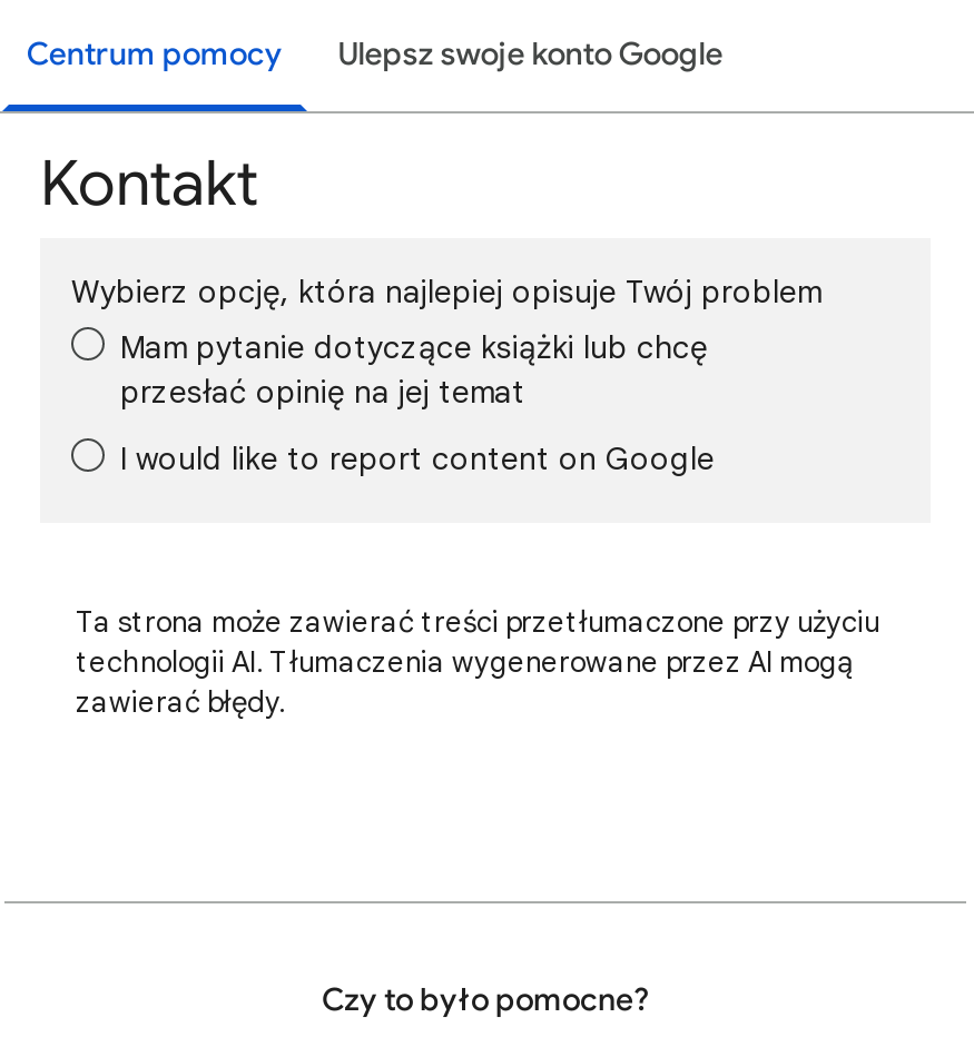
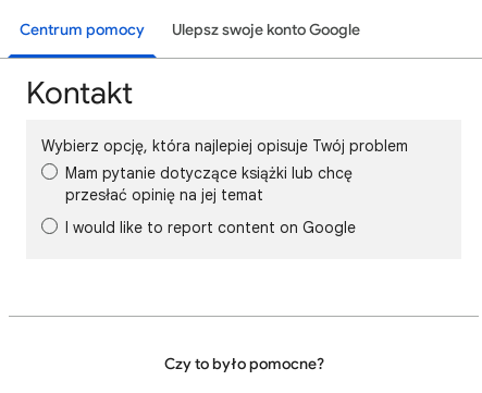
- Ta strona może zawierać treści przetłumaczone przy użyciu
- technologii AI. Tłumaczenia wygenerowane przez AI mogą
- zawierać błędy.
